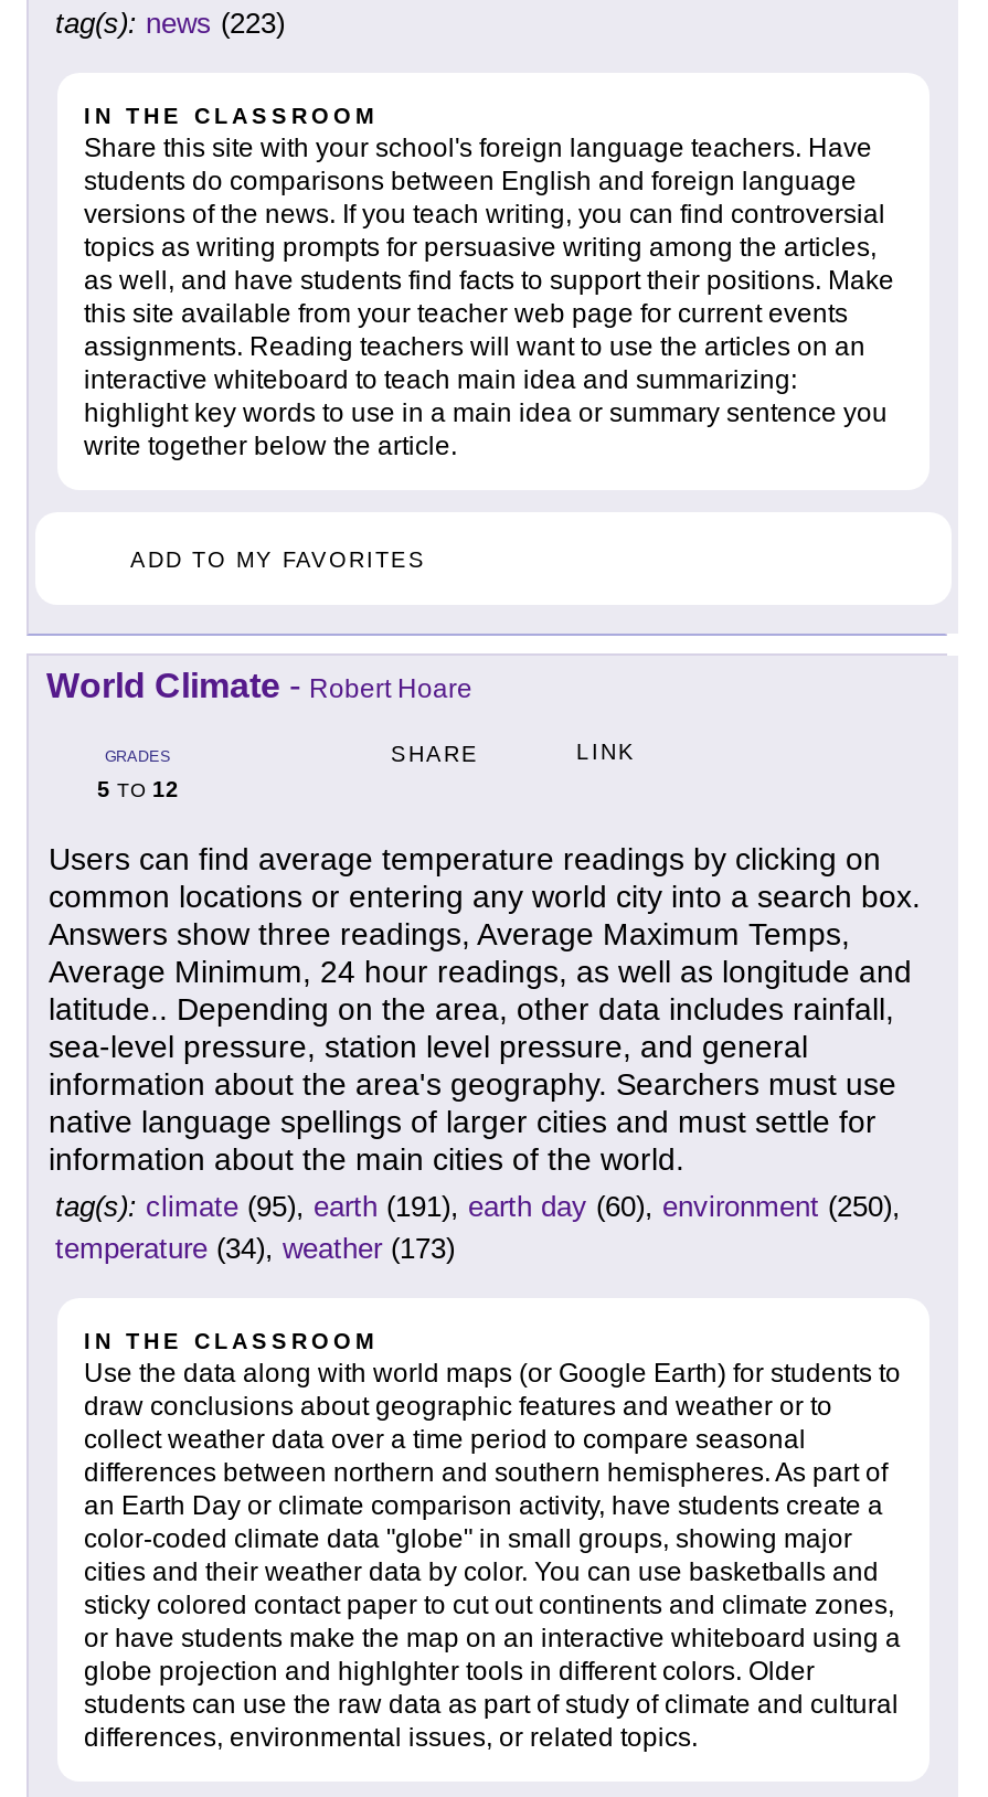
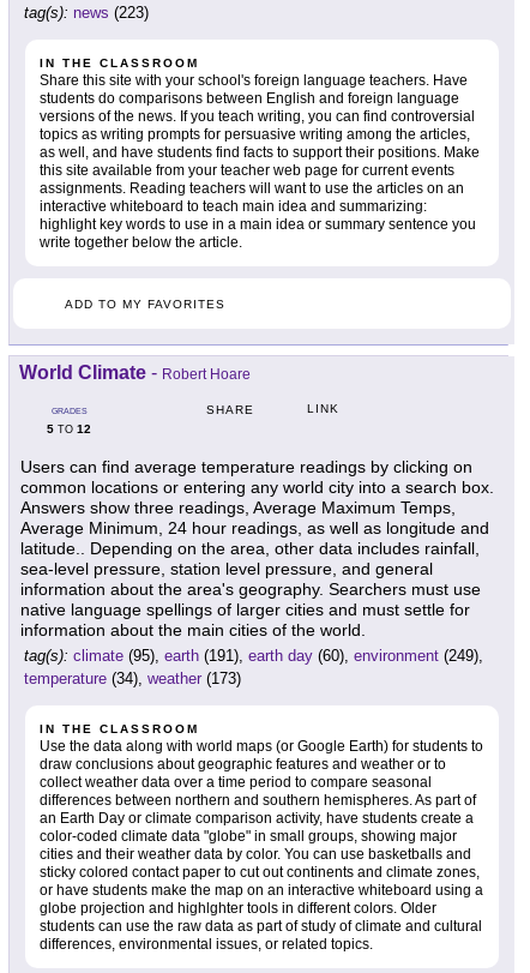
- tag(s): climate (95), earth (191), earth day (60), environment (250),
+ tag(s): climate (95), earth (191), earth day (60), environment (249),
